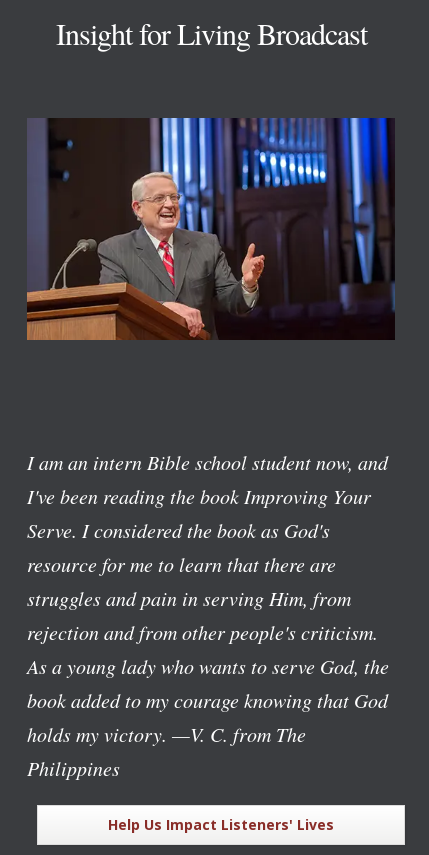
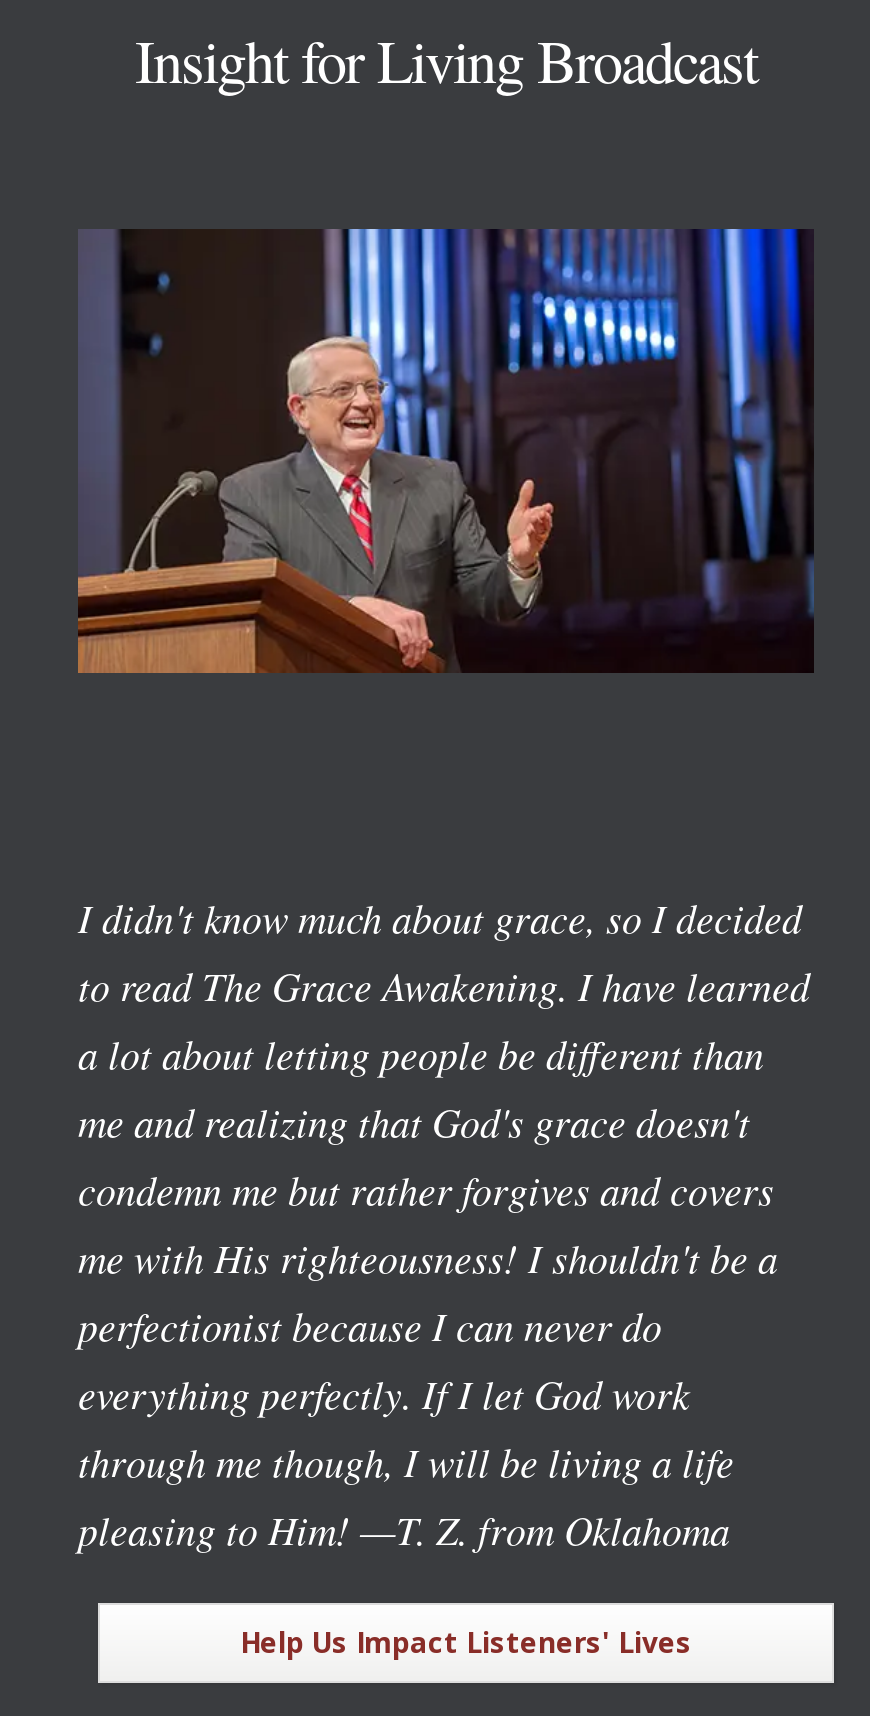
- I am an intern Bible school student now, and
- I've been reading the book Improving Your
- Serve. I considered the book as God's
- resource for me to learn that there are
- struggles and pain in serving Him, from
- rejection and from other people's criticism.
- As a young lady who wants to serve God, the
- book added to my courage knowing that God
- holds my victory. —V. C. from The
- Philippines
+ I didn't know much about grace, so I decided
+ to read The Grace Awakening. I have learned
+ a lot about letting people be different than
+ me and realizing that God's grace doesn't
+ condemn me but rather forgives and covers
+ me with His righteousness! I shouldn't be a
+ perfectionist because I can never do
+ everything perfectly. If I let God work
+ through me though, I will be living a life
+ pleasing to Him! —T. Z. from Oklahoma
